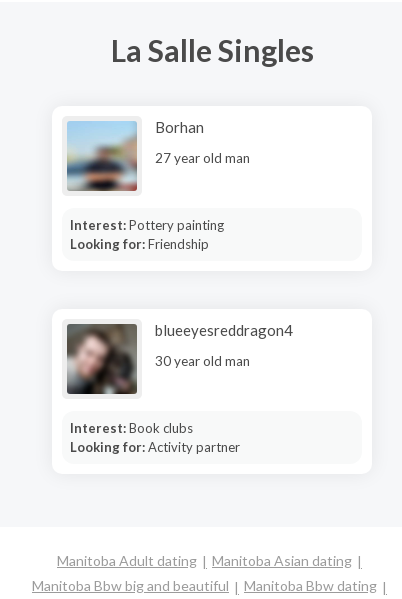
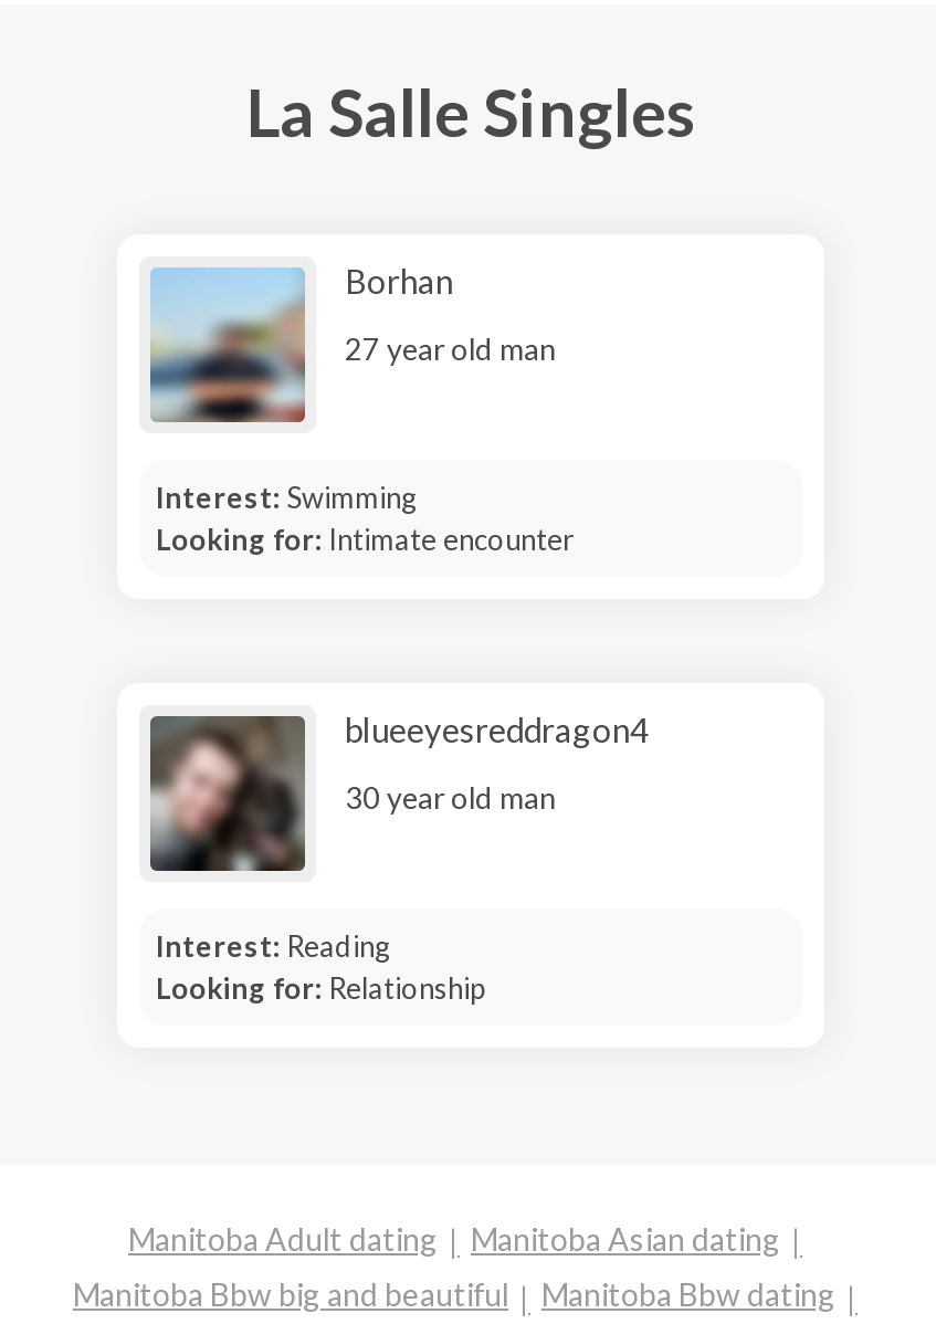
- Interest: Pottery painting
- Looking for: Friendship
+ Interest: Swimming
+ Looking for: Intimate encounter

- Interest: Book clubs
- Looking for: Activity partner
+ Interest: Reading
+ Looking for: Relationship
